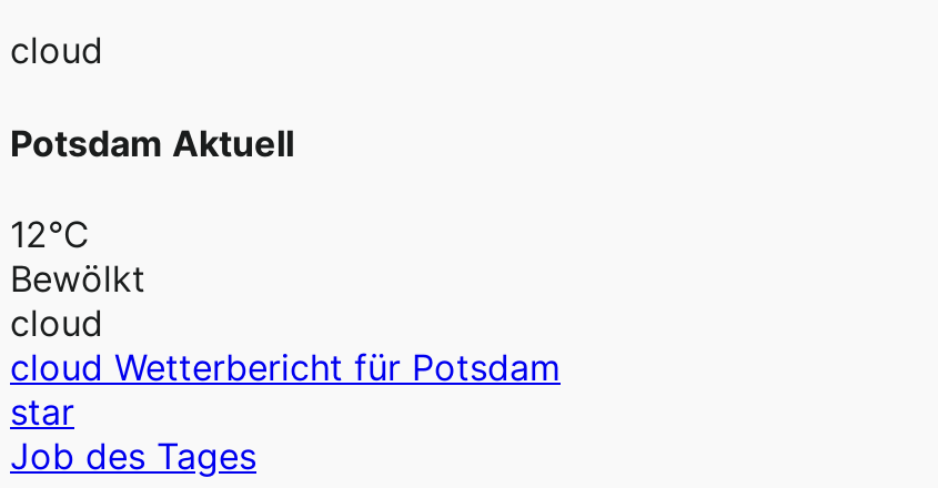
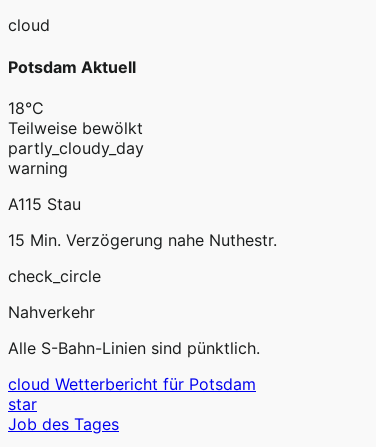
- 12°C
- Bewölkt
- cloud
+ 18°C
+ Teilweise bewölkt
+ partly_cloudy_day
+ warning
+ A115 Stau
+ 15 Min. Verzögerung nahe Nuthestr.
+ check_circle
+ Nahverkehr
+ Alle S-Bahn-Linien sind pünktlich.
